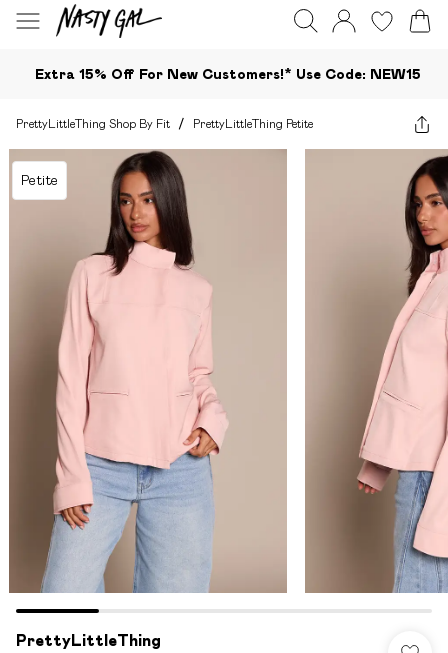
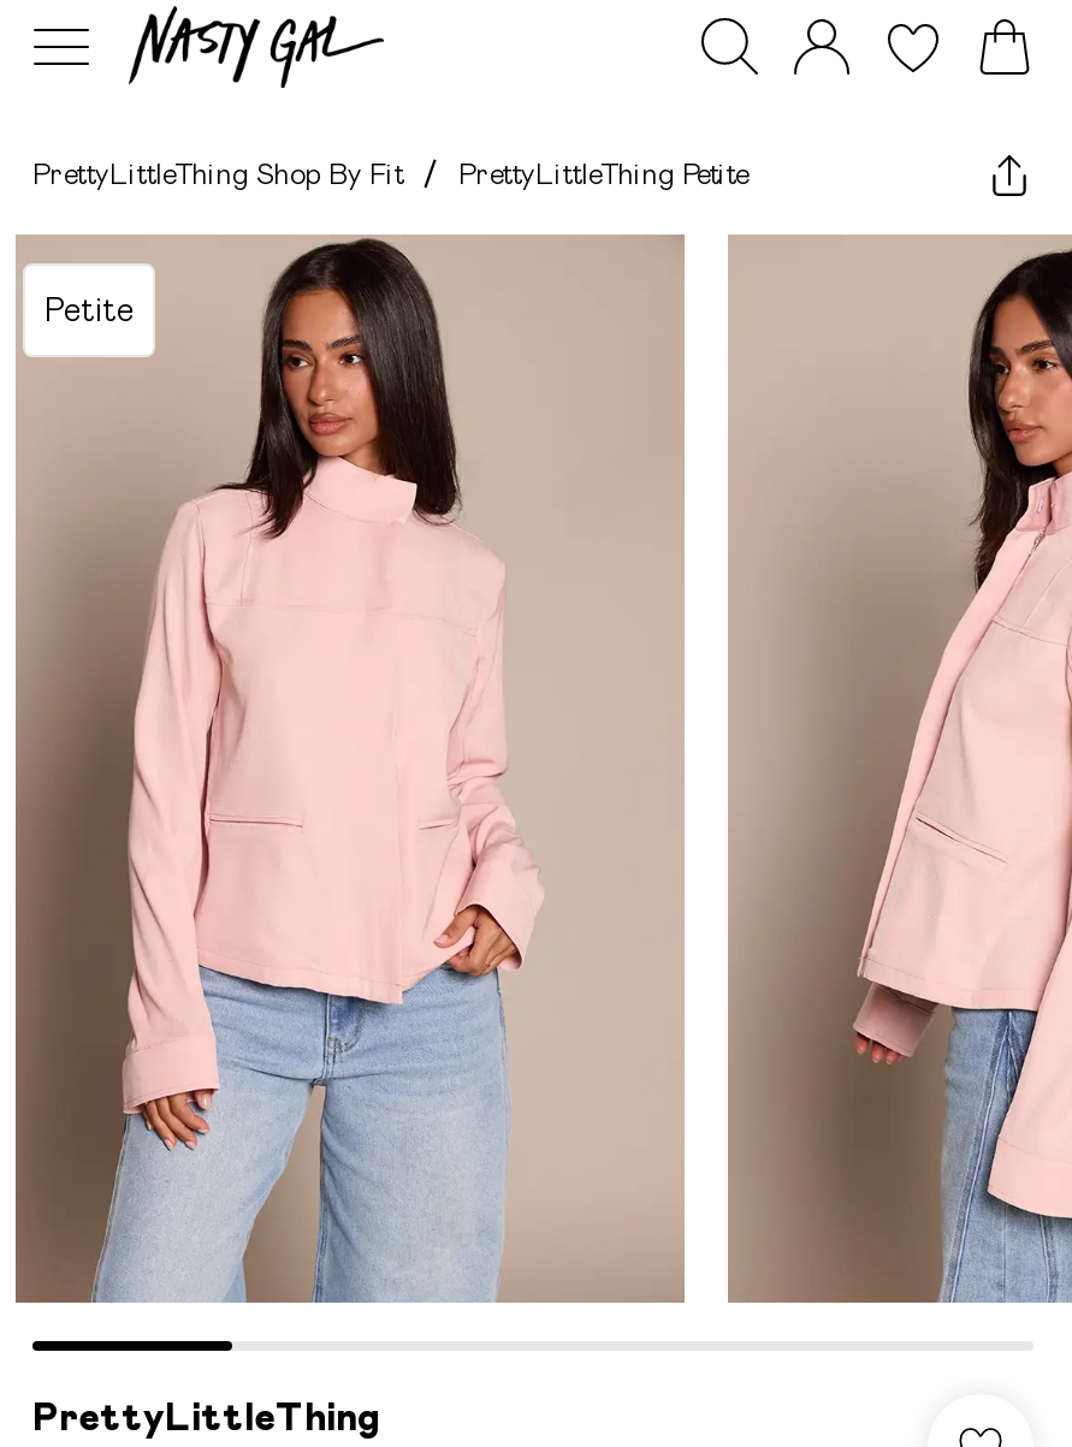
- Extra 15% Off For New Customers!* Use Code: NEW15
